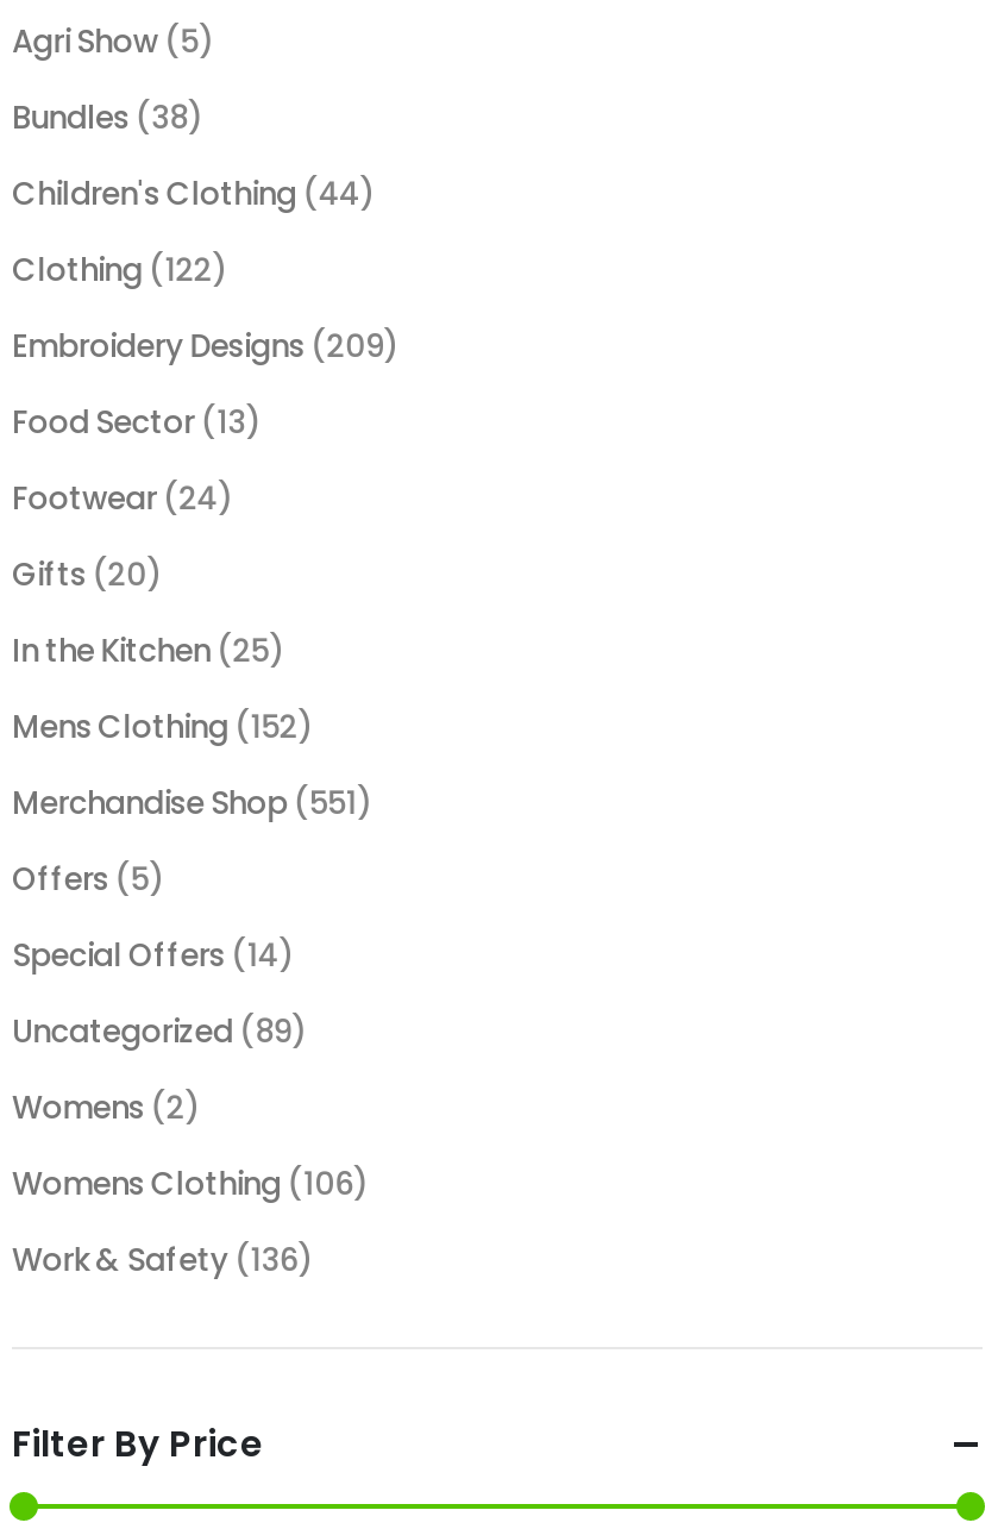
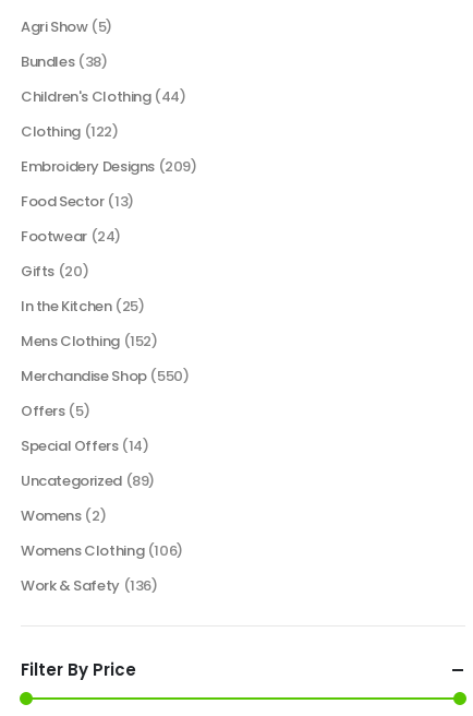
- Merchandise Shop (551)
+ Merchandise Shop (550)
